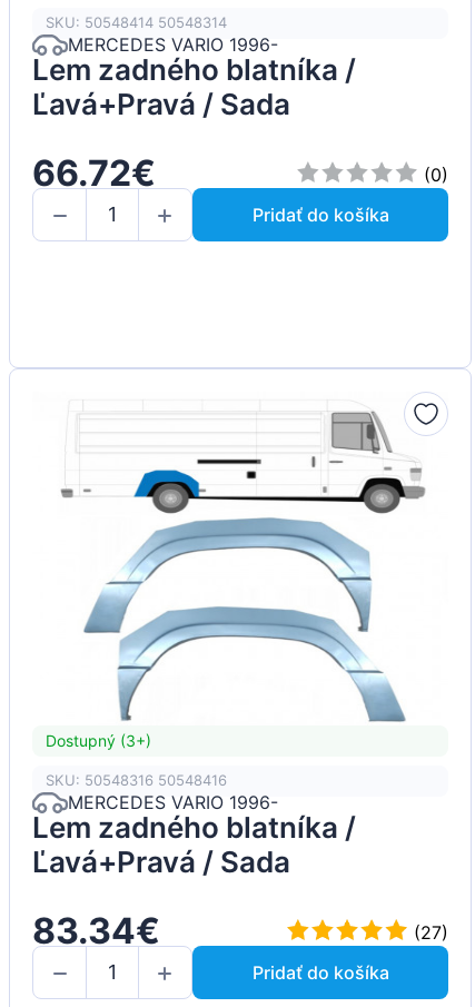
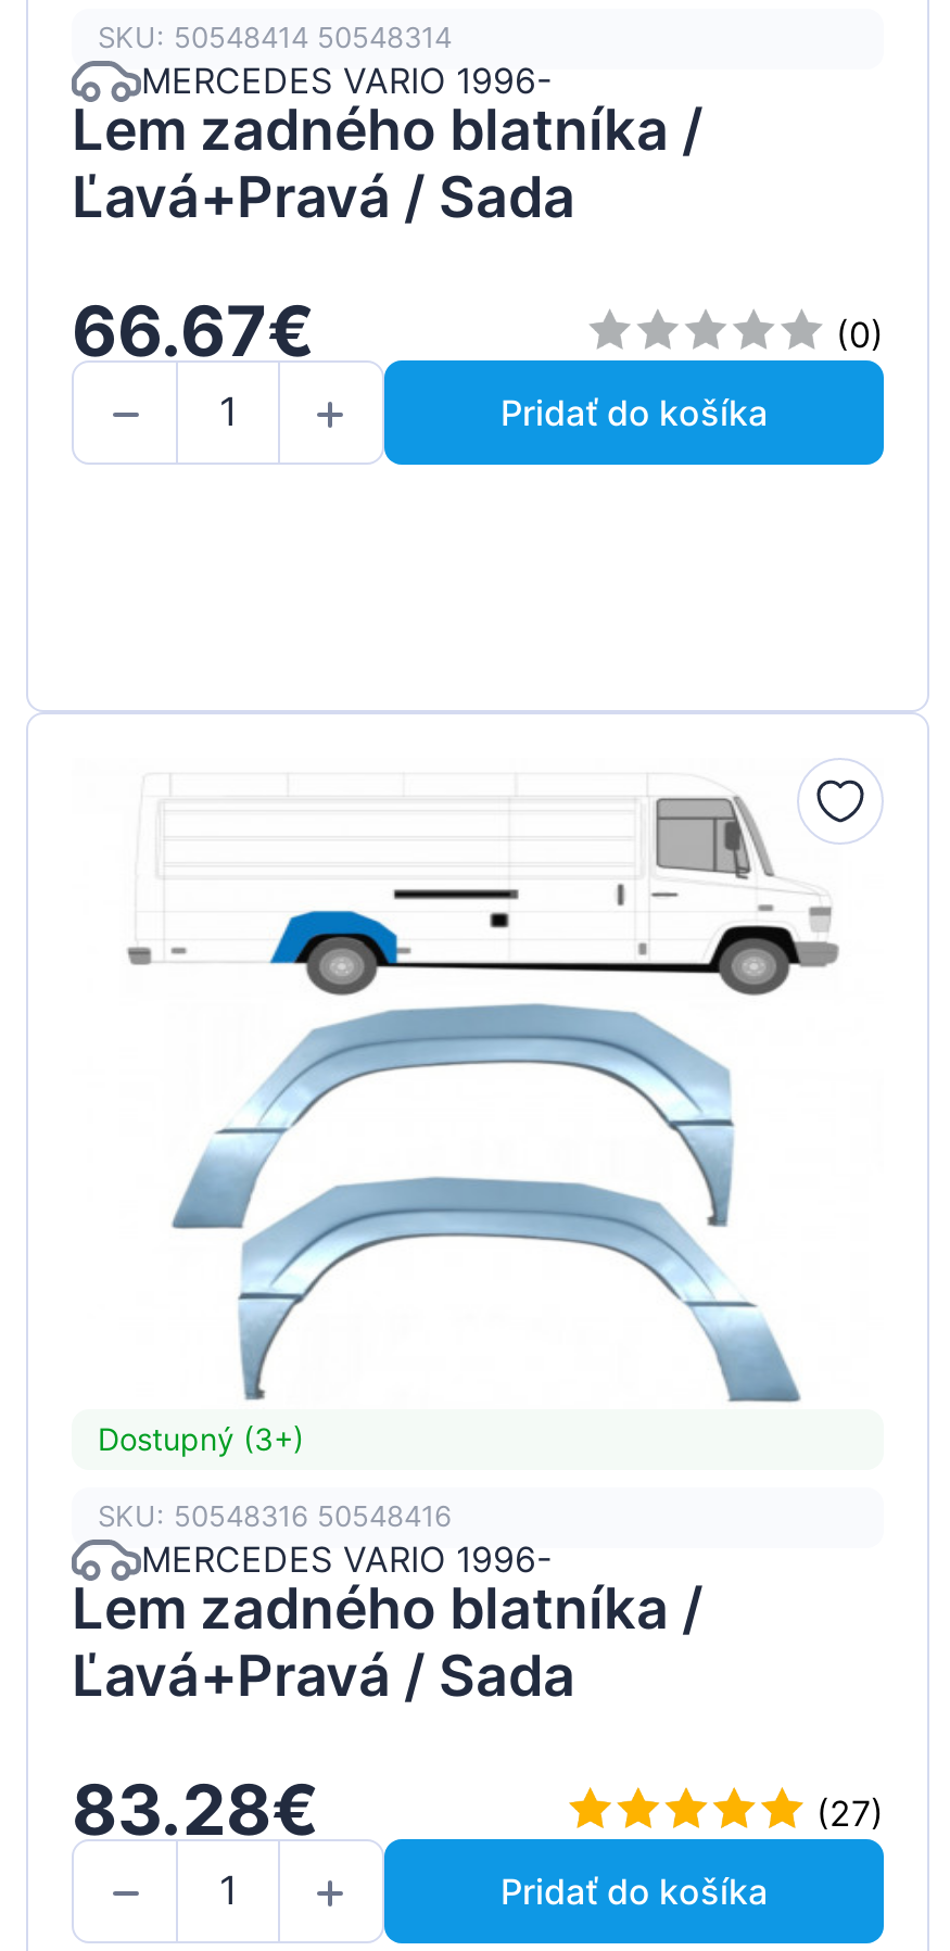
- 66.72€
+ 66.67€

- 83.34€
+ 83.28€
